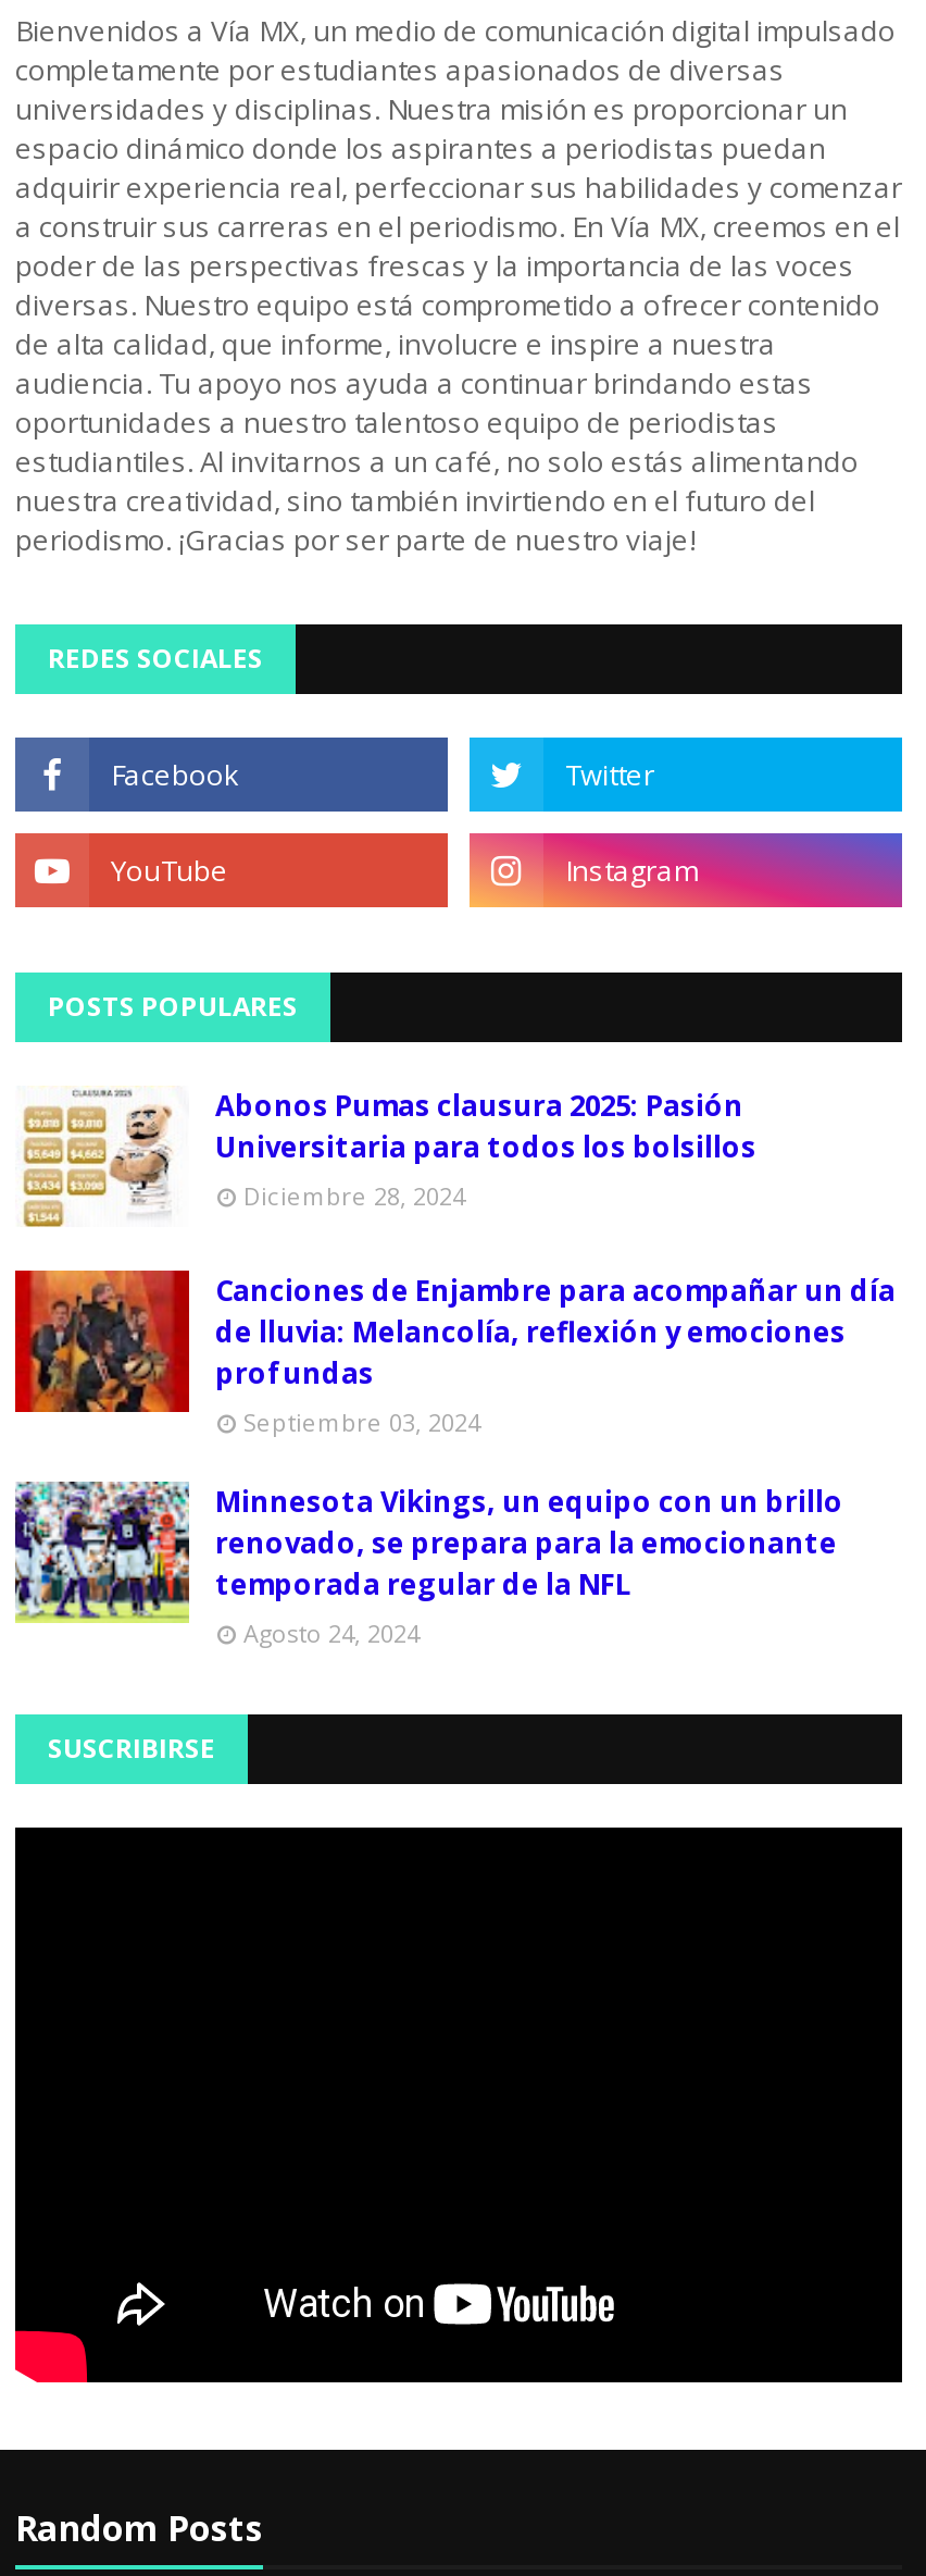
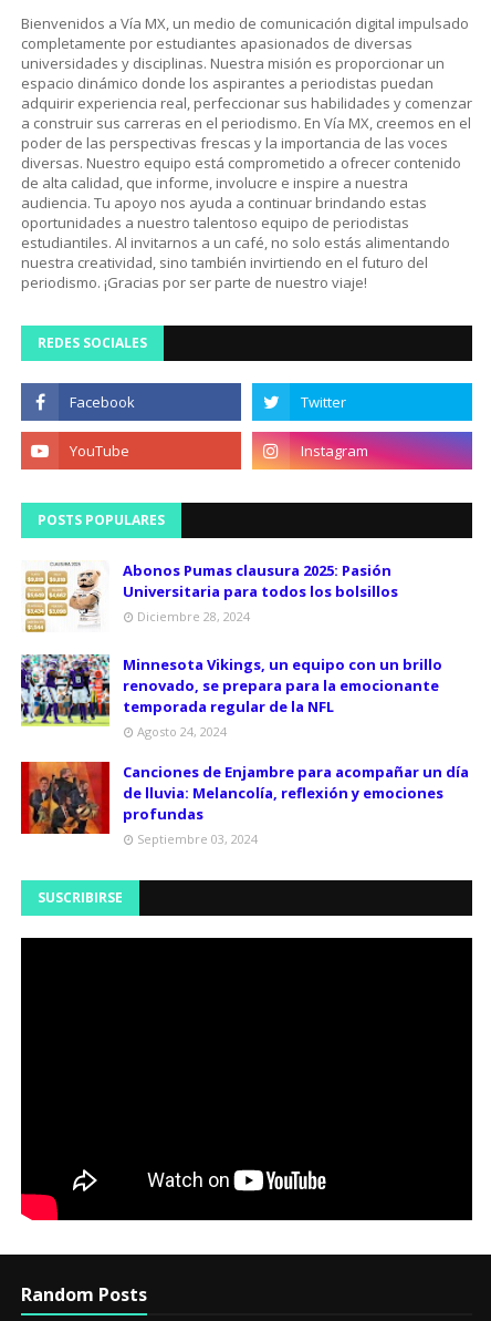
moved down: [image] | Canciones de Enjambre para acompañar un día | de lluvia: Melancolía, reflexión y emociones | profundas | Septiembre 03, 2024

moved up: [image] | Minnesota Vikings, un equipo con un brillo | renovado, se prepara para la emocionante | temporada regular de la NFL | Agosto 24, 2024
